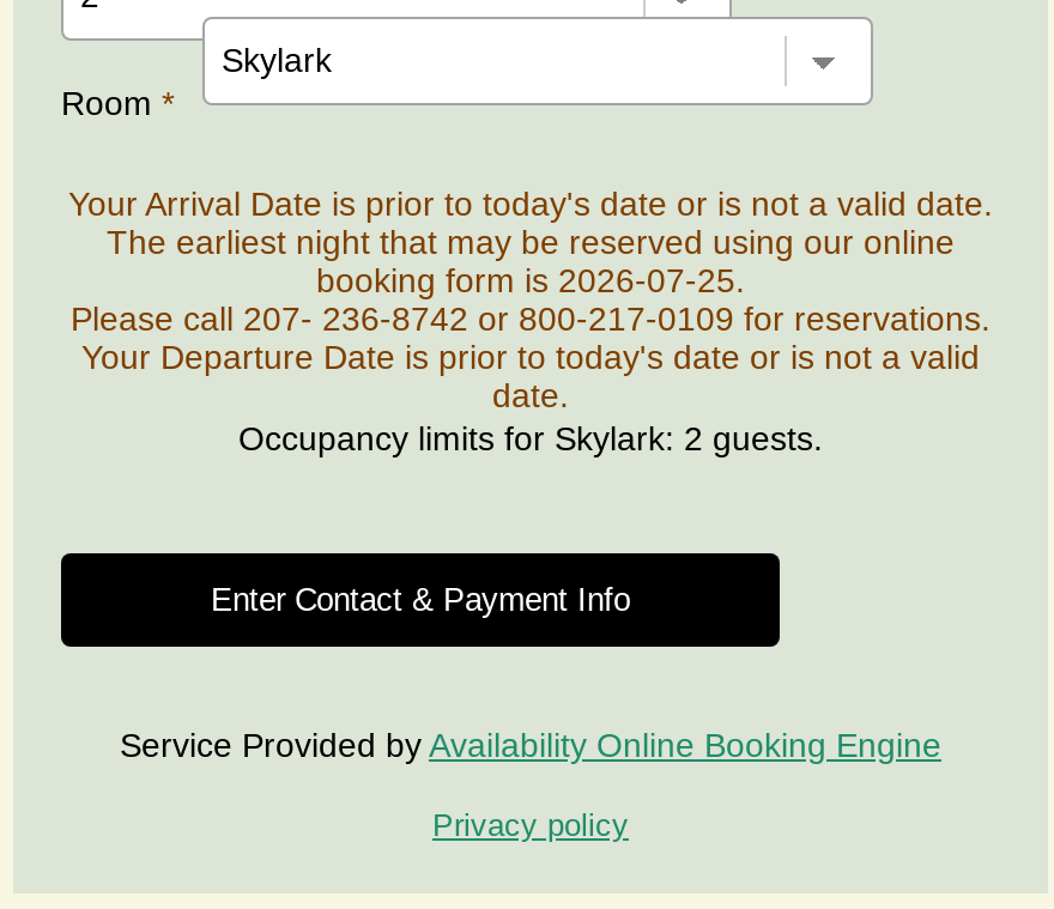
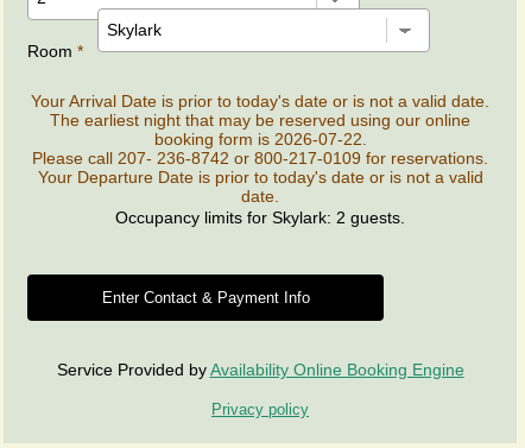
- booking form is 2026-07-25.
+ booking form is 2026-07-22.
